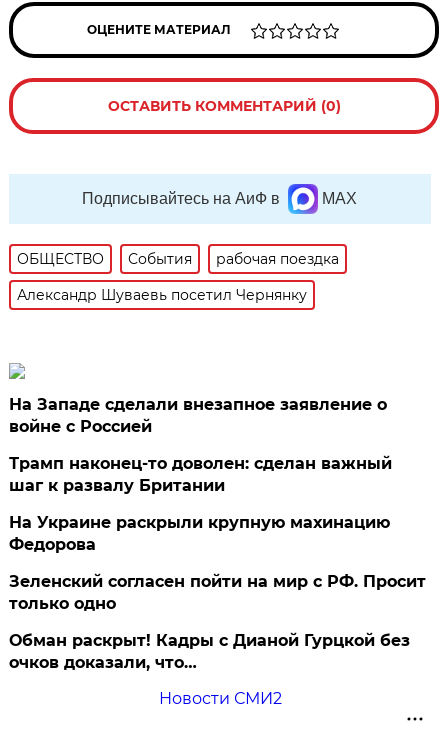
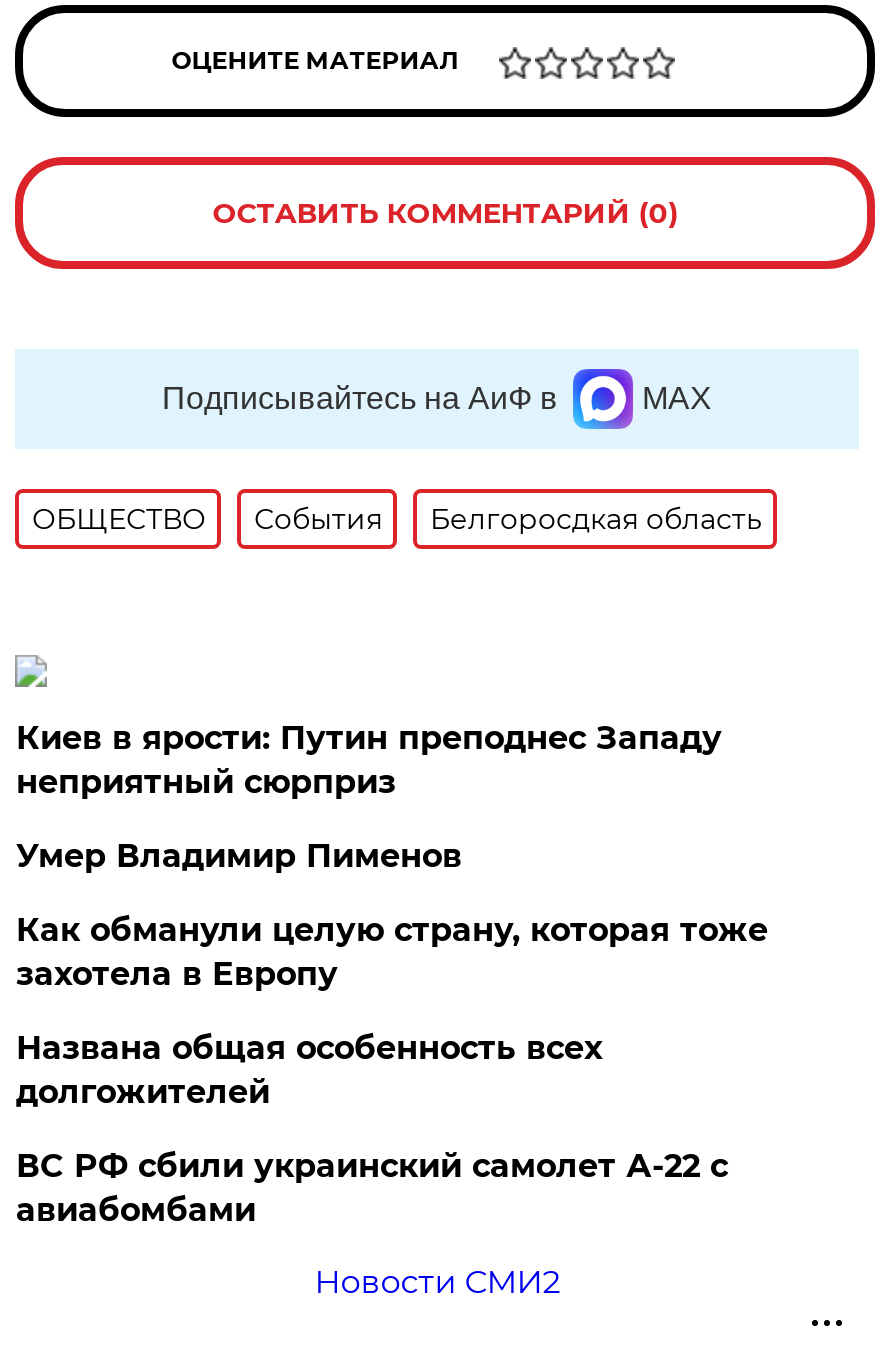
- рабочая поездка
- Александр Шуваевь посетил Чернянку
+ Белгоросдкая область

- На Западе сделали внезапное заявление о
- войне с Россией
- Трамп наконец-то доволен: сделан важный
- шаг к развалу Британии
- На Украине раскрыли крупную махинацию
- Федорова
- Зеленский согласен пойти на мир с РФ. Просит
- только одно
- Обман раскрыт! Кадры с Дианой Гурцкой без
- очков доказали, что…
+ Киев в ярости: Путин преподнес Западу
+ неприятный сюрприз
+ Умер Владимир Пименов
+ Как обманули целую страну, которая тоже
+ захотела в Европу
+ Названа общая особенность всех
+ долгожителей
+ ВС РФ сбили украинский самолет А-22 с
+ авиабомбами
